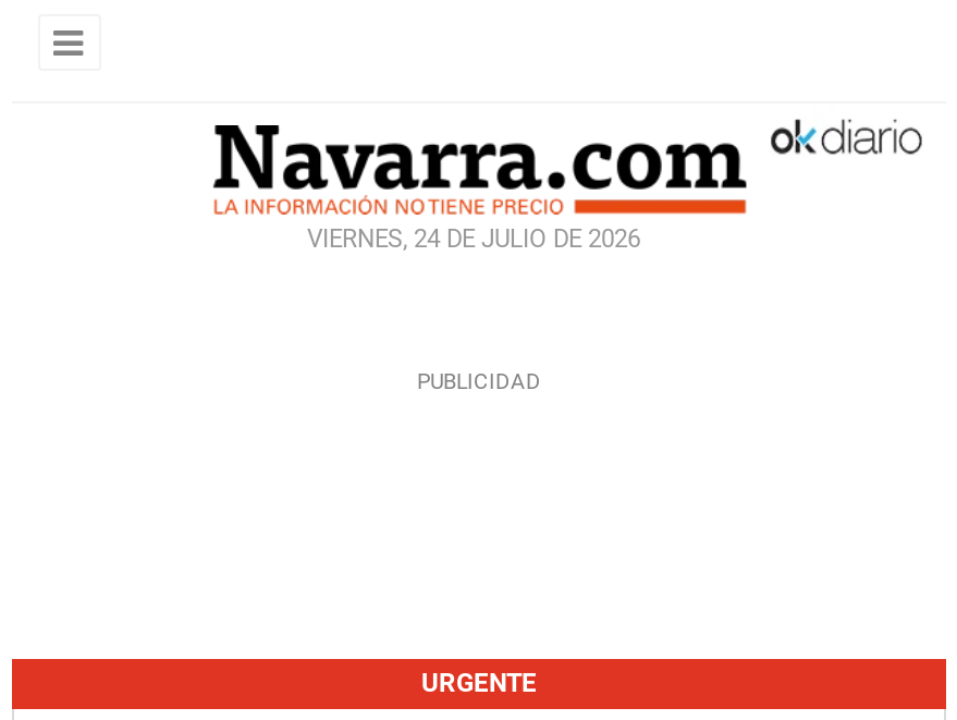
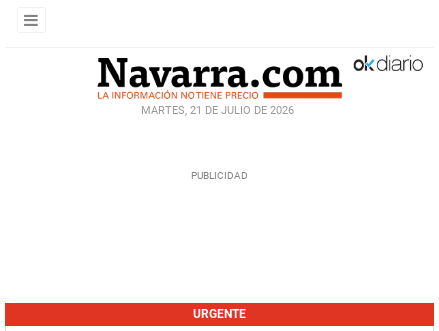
- VIERNES, 24 DE JULIO DE 2026
+ MARTES, 21 DE JULIO DE 2026
